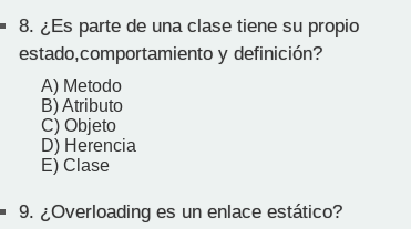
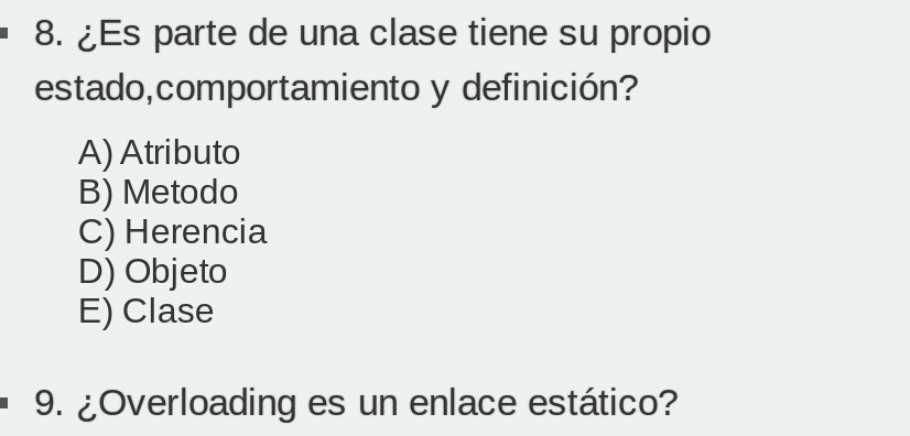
- A) Metodo
+ A) Atributo

- B) Atributo
+ B) Metodo

- C) Objeto
+ C) Herencia

- D) Herencia
+ D) Objeto
